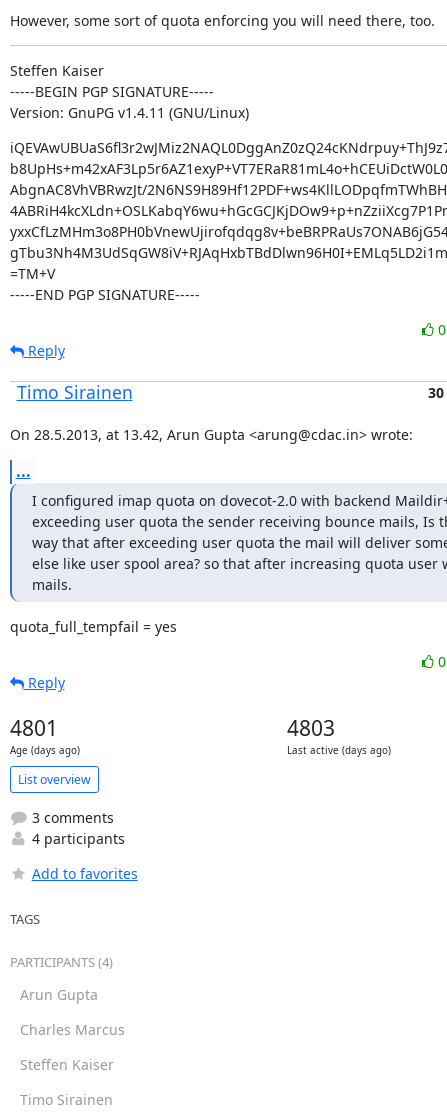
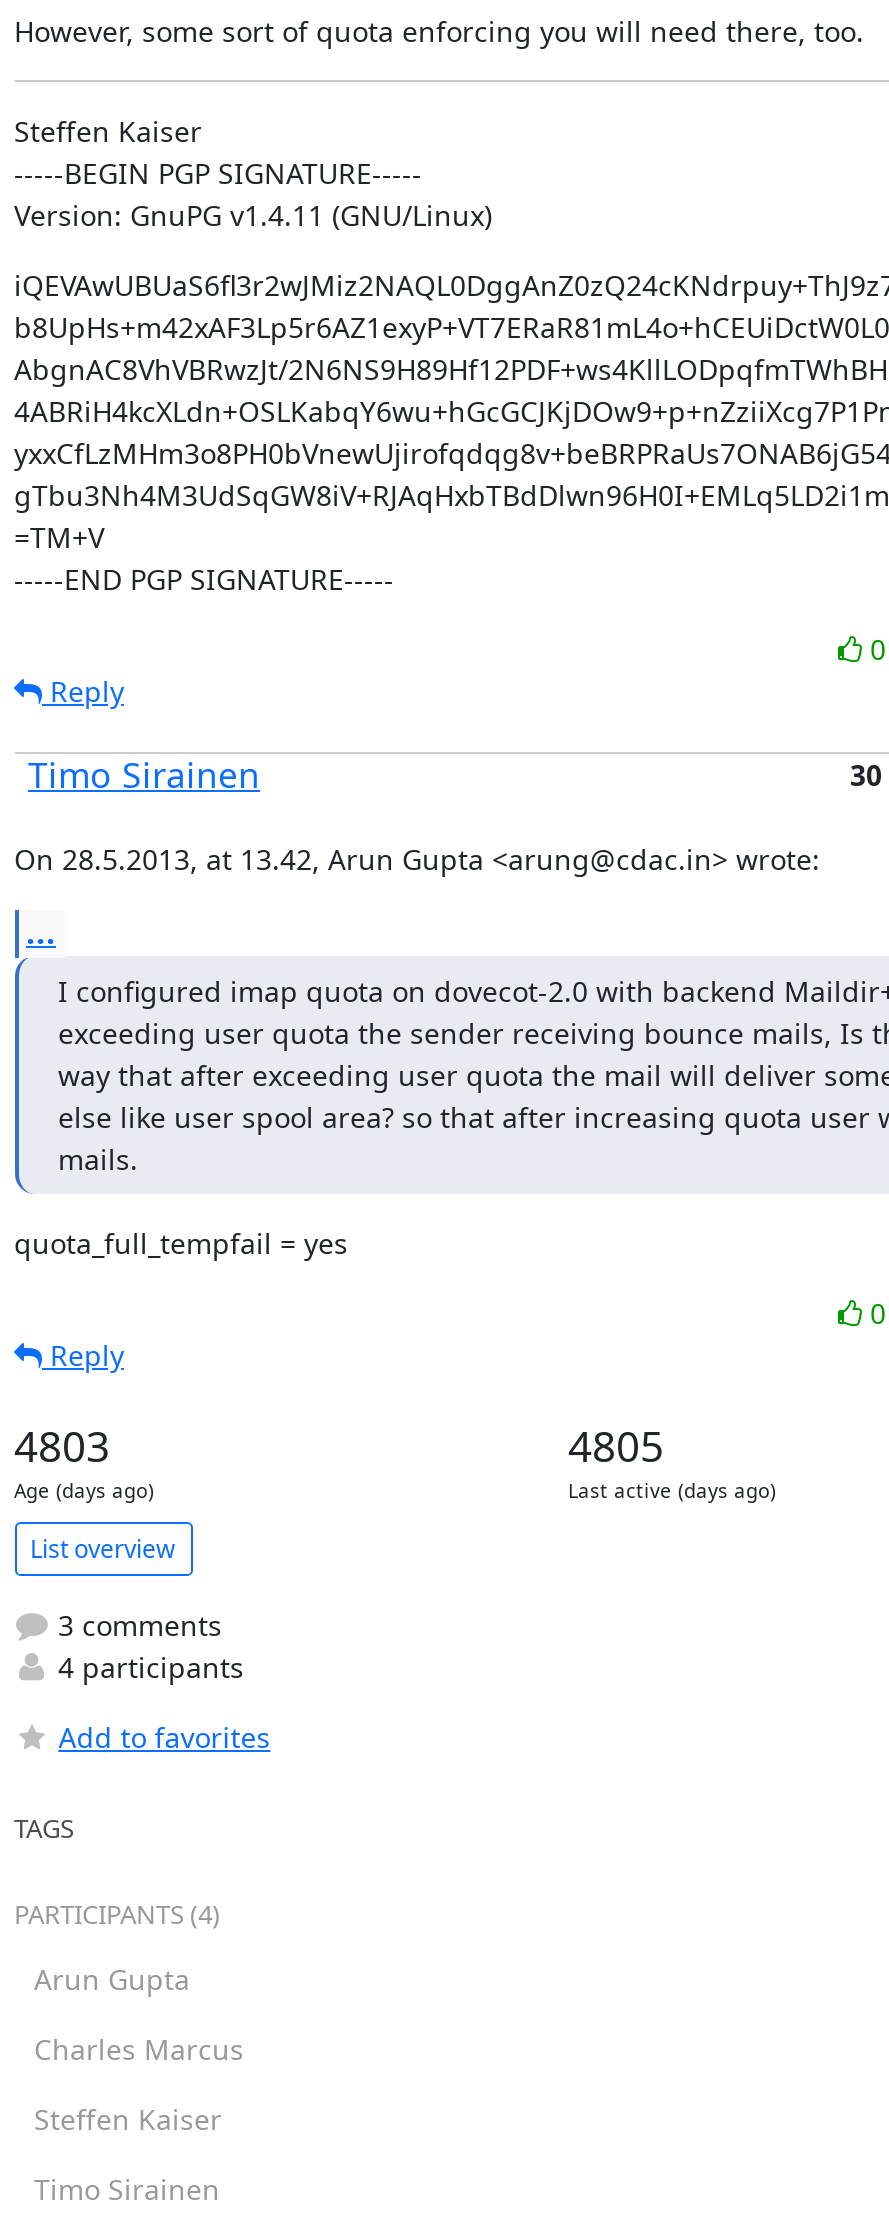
- 4801
+ 4803

- 4803
+ 4805
